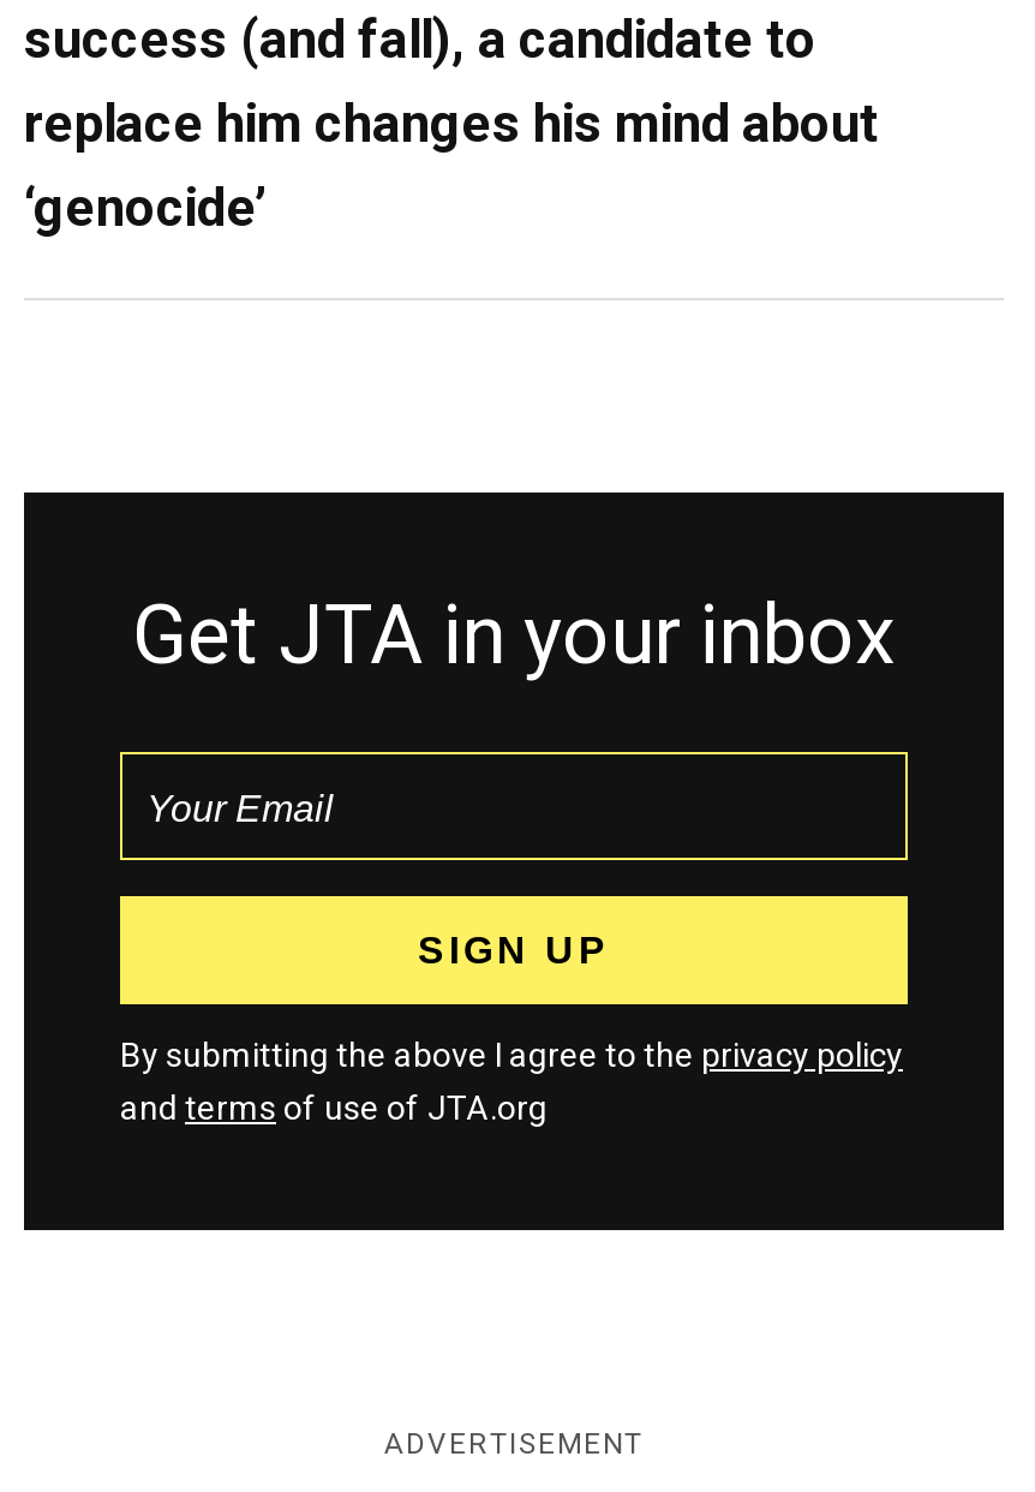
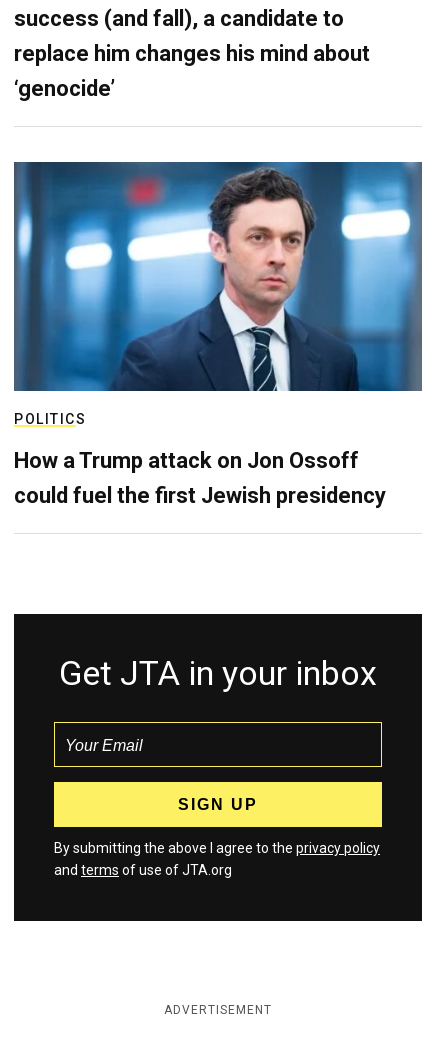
+ [image]
+ POLITICS
+ How a Trump attack on Jon Ossoff
+ could fuel the first Jewish presidency
